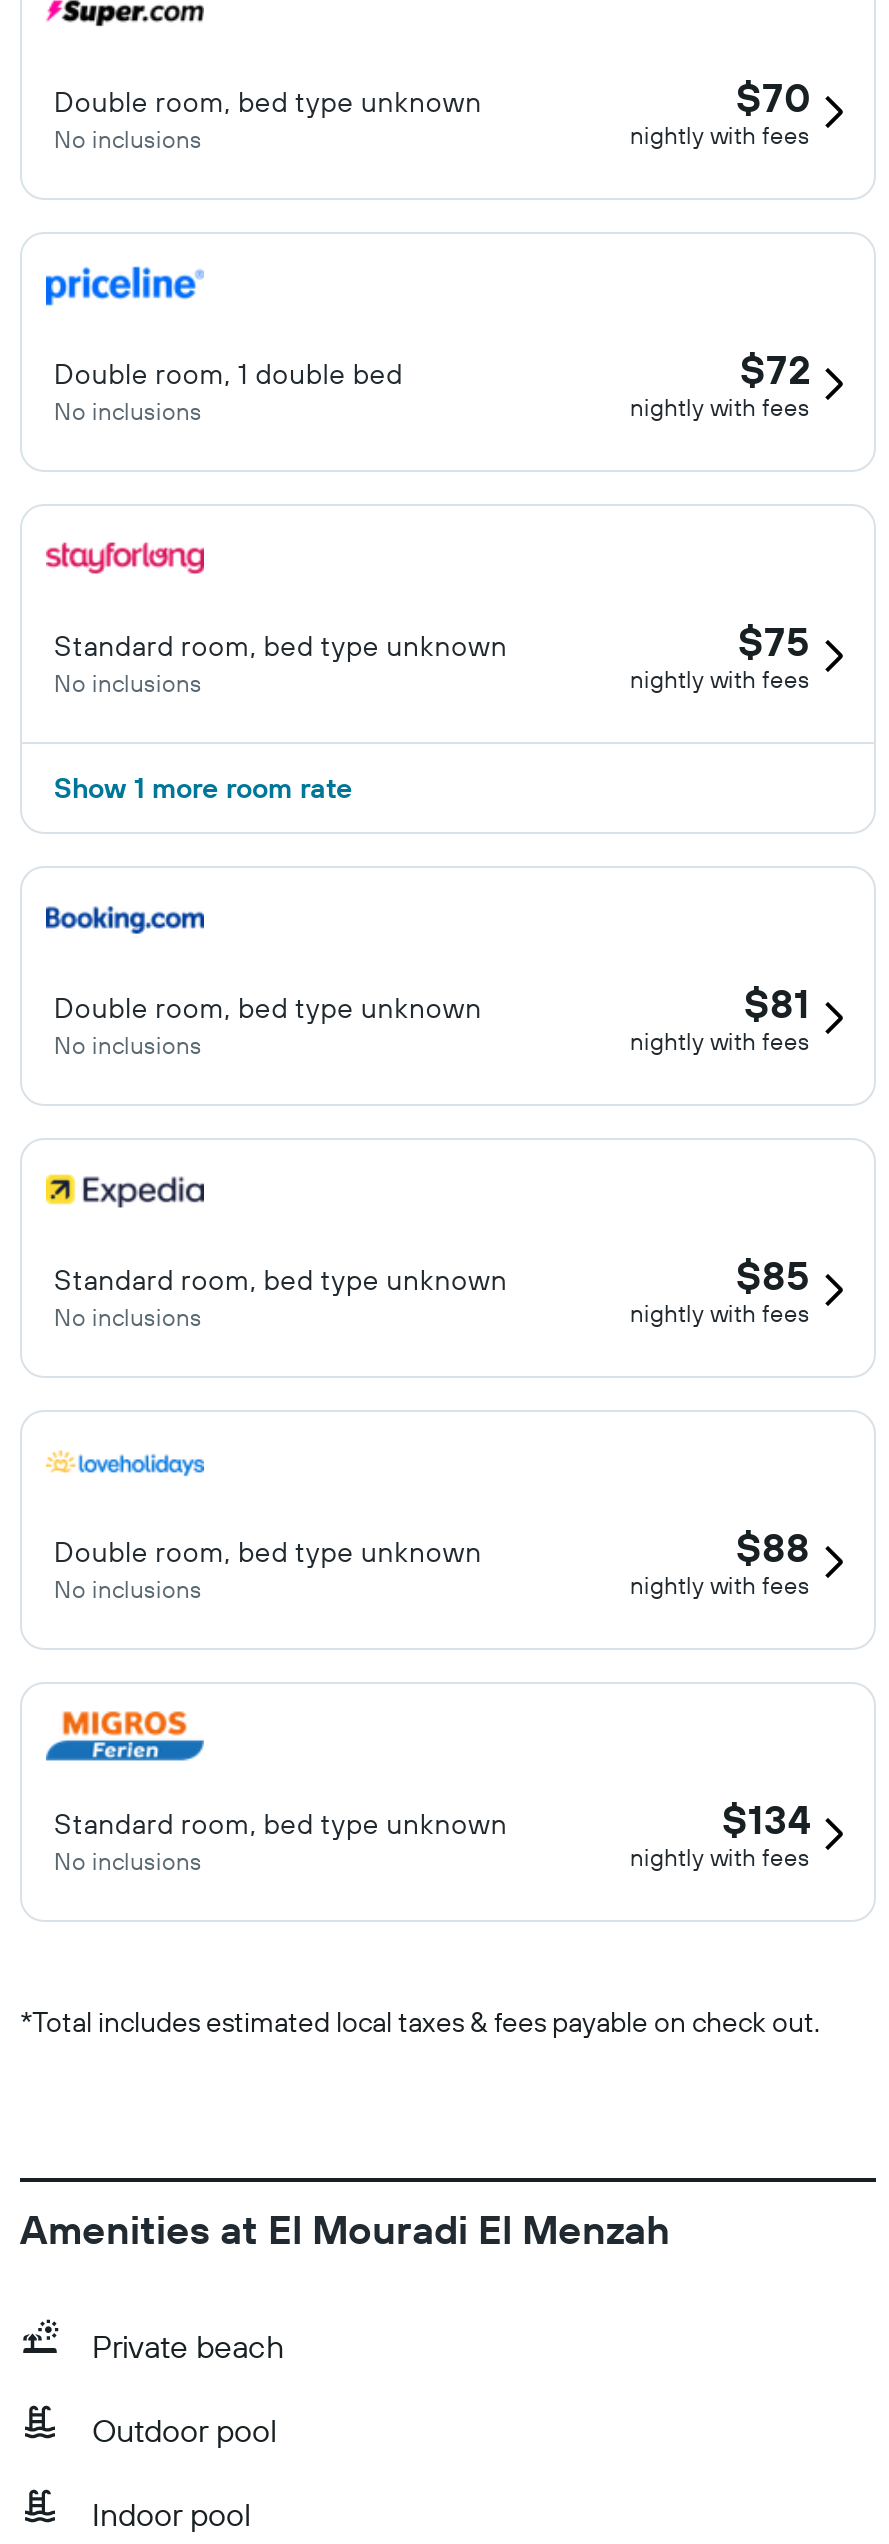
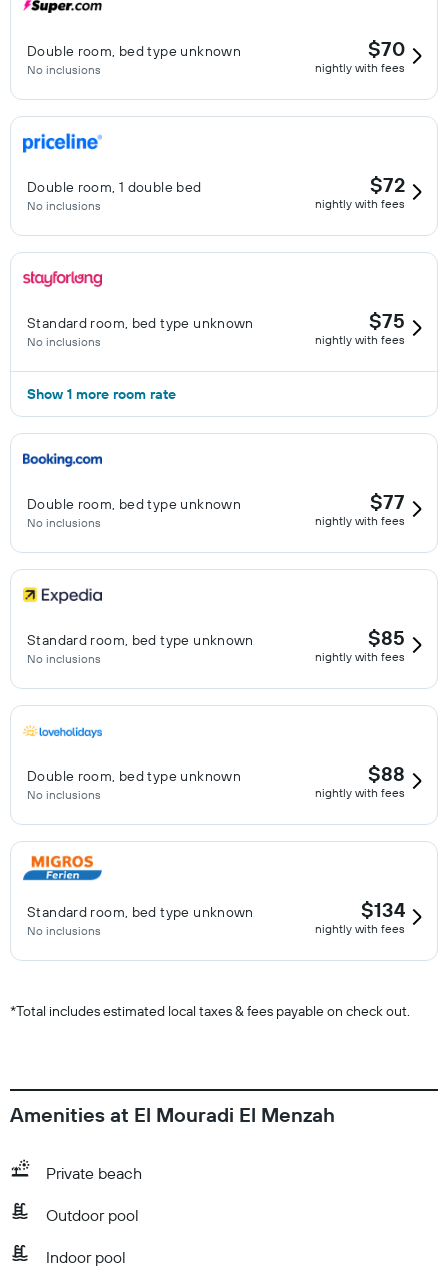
- $81
+ $77
